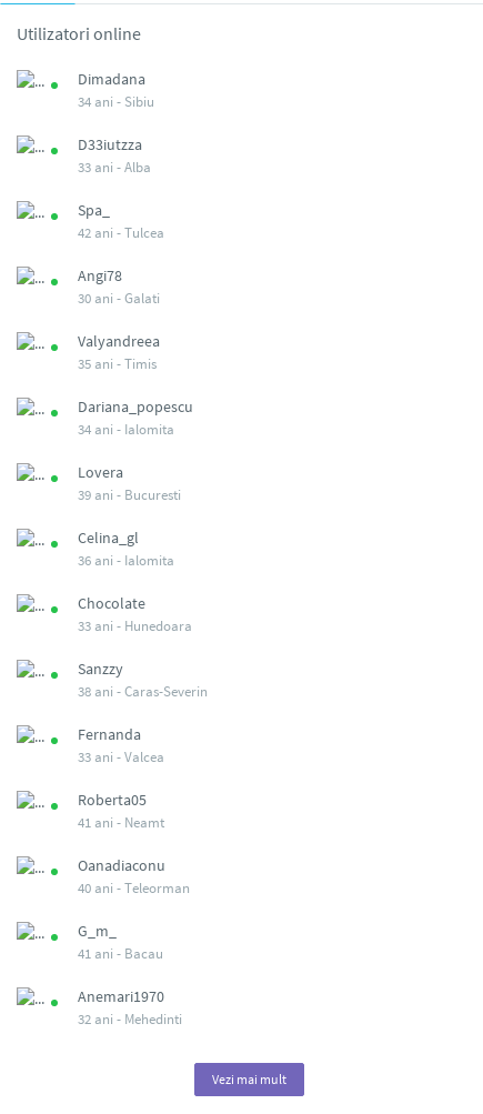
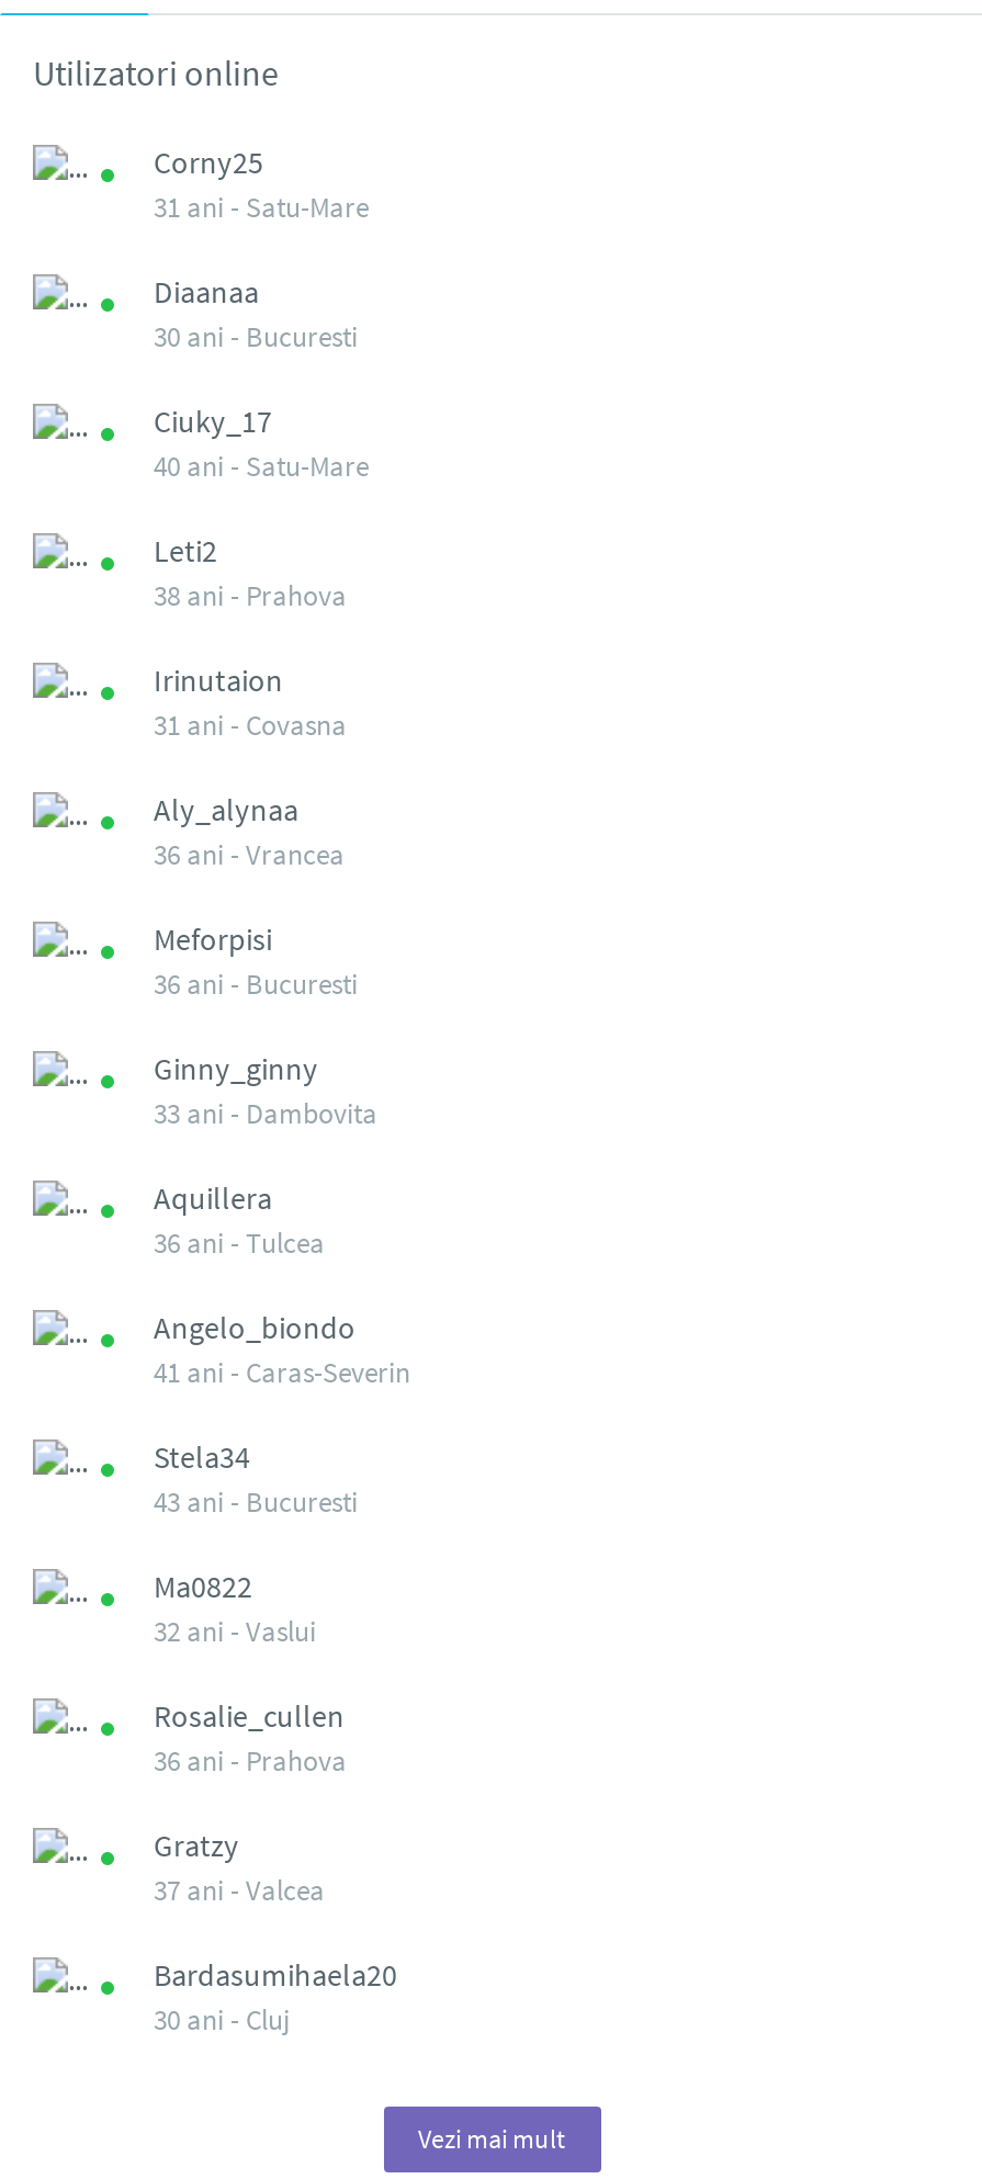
- Dimadana
- 34 ani - Sibiu
+ Corny25
+ 31 ani - Satu-Mare

- D33iutzza
- 33 ani - Alba
+ Diaanaa
+ 30 ani - Bucuresti

- Spa_
- 42 ani - Tulcea
+ Ciuky_17
+ 40 ani - Satu-Mare

- Angi78
- 30 ani - Galati
+ Leti2
+ 38 ani - Prahova

- Valyandreea
- 35 ani - Timis
+ Irinutaion
+ 31 ani - Covasna

- Dariana_popescu
- 34 ani - Ialomita
+ Aly_alynaa
+ 36 ani - Vrancea

- Lovera
- 39 ani - Bucuresti
+ Meforpisi
+ 36 ani - Bucuresti

- Celina_gl
- 36 ani - Ialomita
+ Ginny_ginny
+ 33 ani - Dambovita

- Chocolate
- 33 ani - Hunedoara
+ Aquillera
+ 36 ani - Tulcea

- Sanzzy
- 38 ani - Caras-Severin
+ Angelo_biondo
+ 41 ani - Caras-Severin

- Fernanda
- 33 ani - Valcea
+ Stela34
+ 43 ani - Bucuresti

- Roberta05
- 41 ani - Neamt
+ Ma0822
+ 32 ani - Vaslui

- Oanadiaconu
- 40 ani - Teleorman
+ Rosalie_cullen
+ 36 ani - Prahova

- G_m_
- 41 ani - Bacau
+ Gratzy
+ 37 ani - Valcea

- Anemari1970
- 32 ani - Mehedinti
+ Bardasumihaela20
+ 30 ani - Cluj
